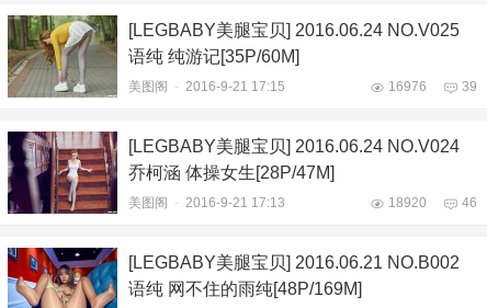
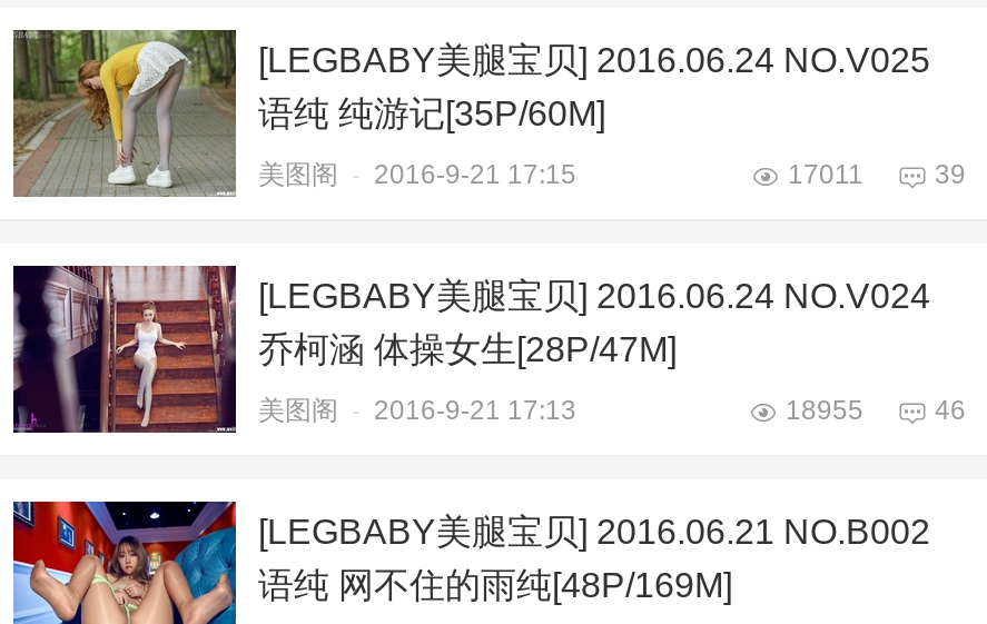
- 16976
+ 17011

- 18920
+ 18955
